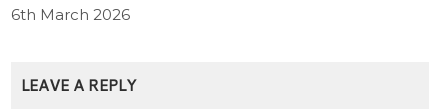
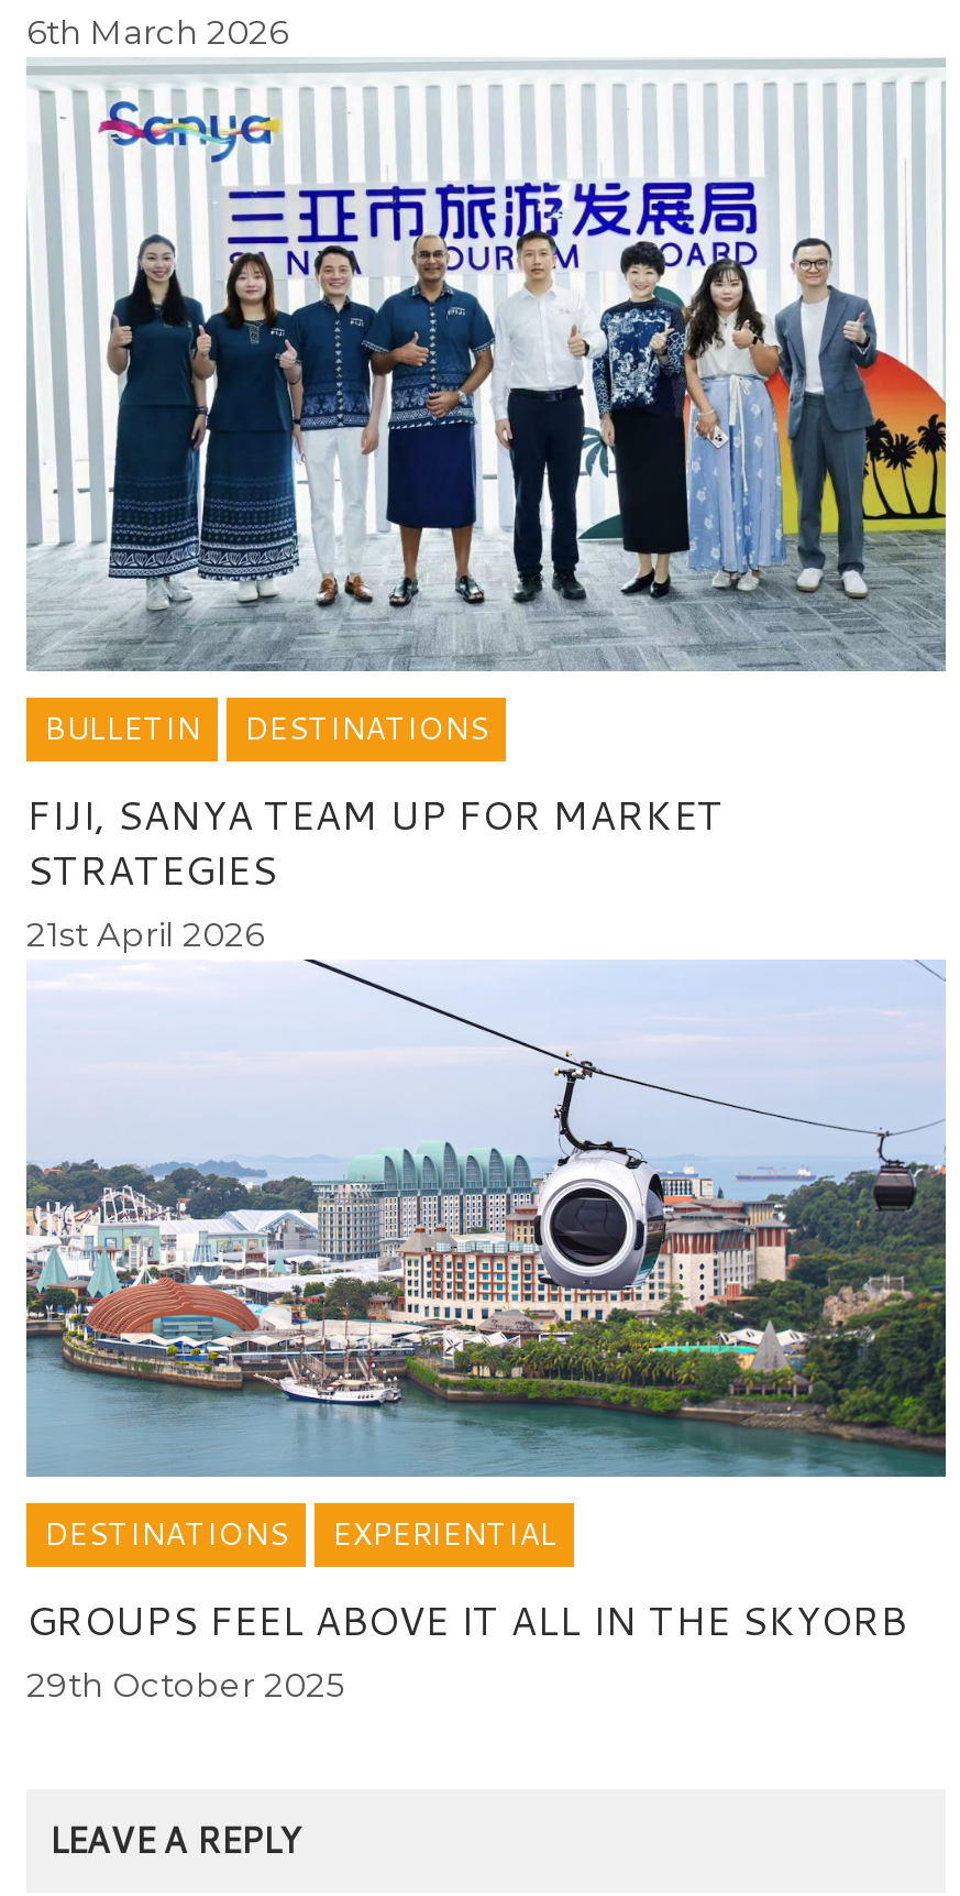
+ [image]
+ BULLETIN
+ DESTINATIONS
+ FIJI, SANYA TEAM UP FOR MARKET
+ STRATEGIES
+ 21st April 2026

+ [image]
+ DESTINATIONS
+ EXPERIENTIAL
+ GROUPS FEEL ABOVE IT ALL IN THE SKYORB
+ 29th October 2025
